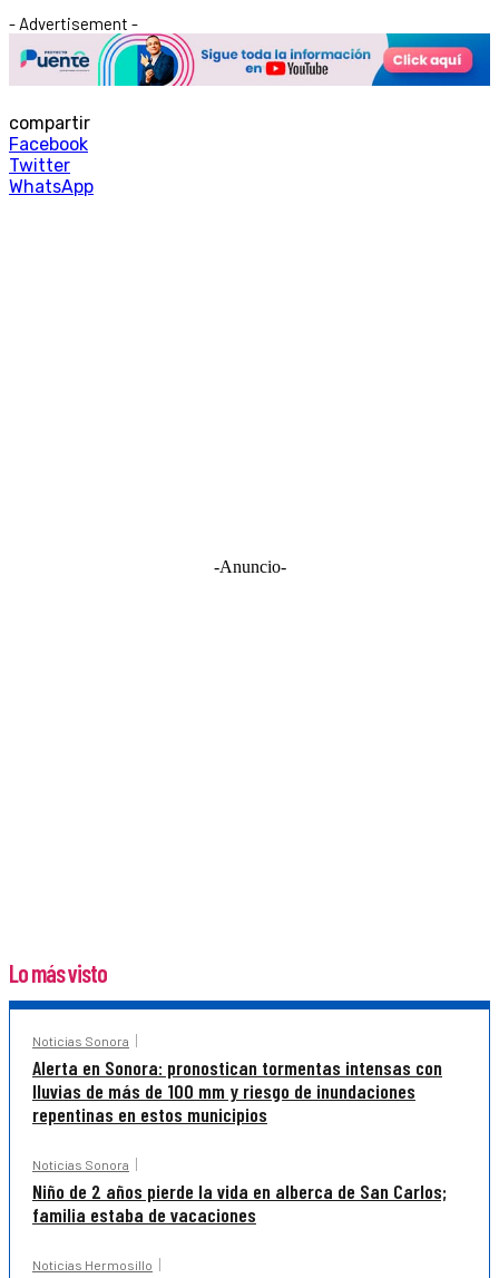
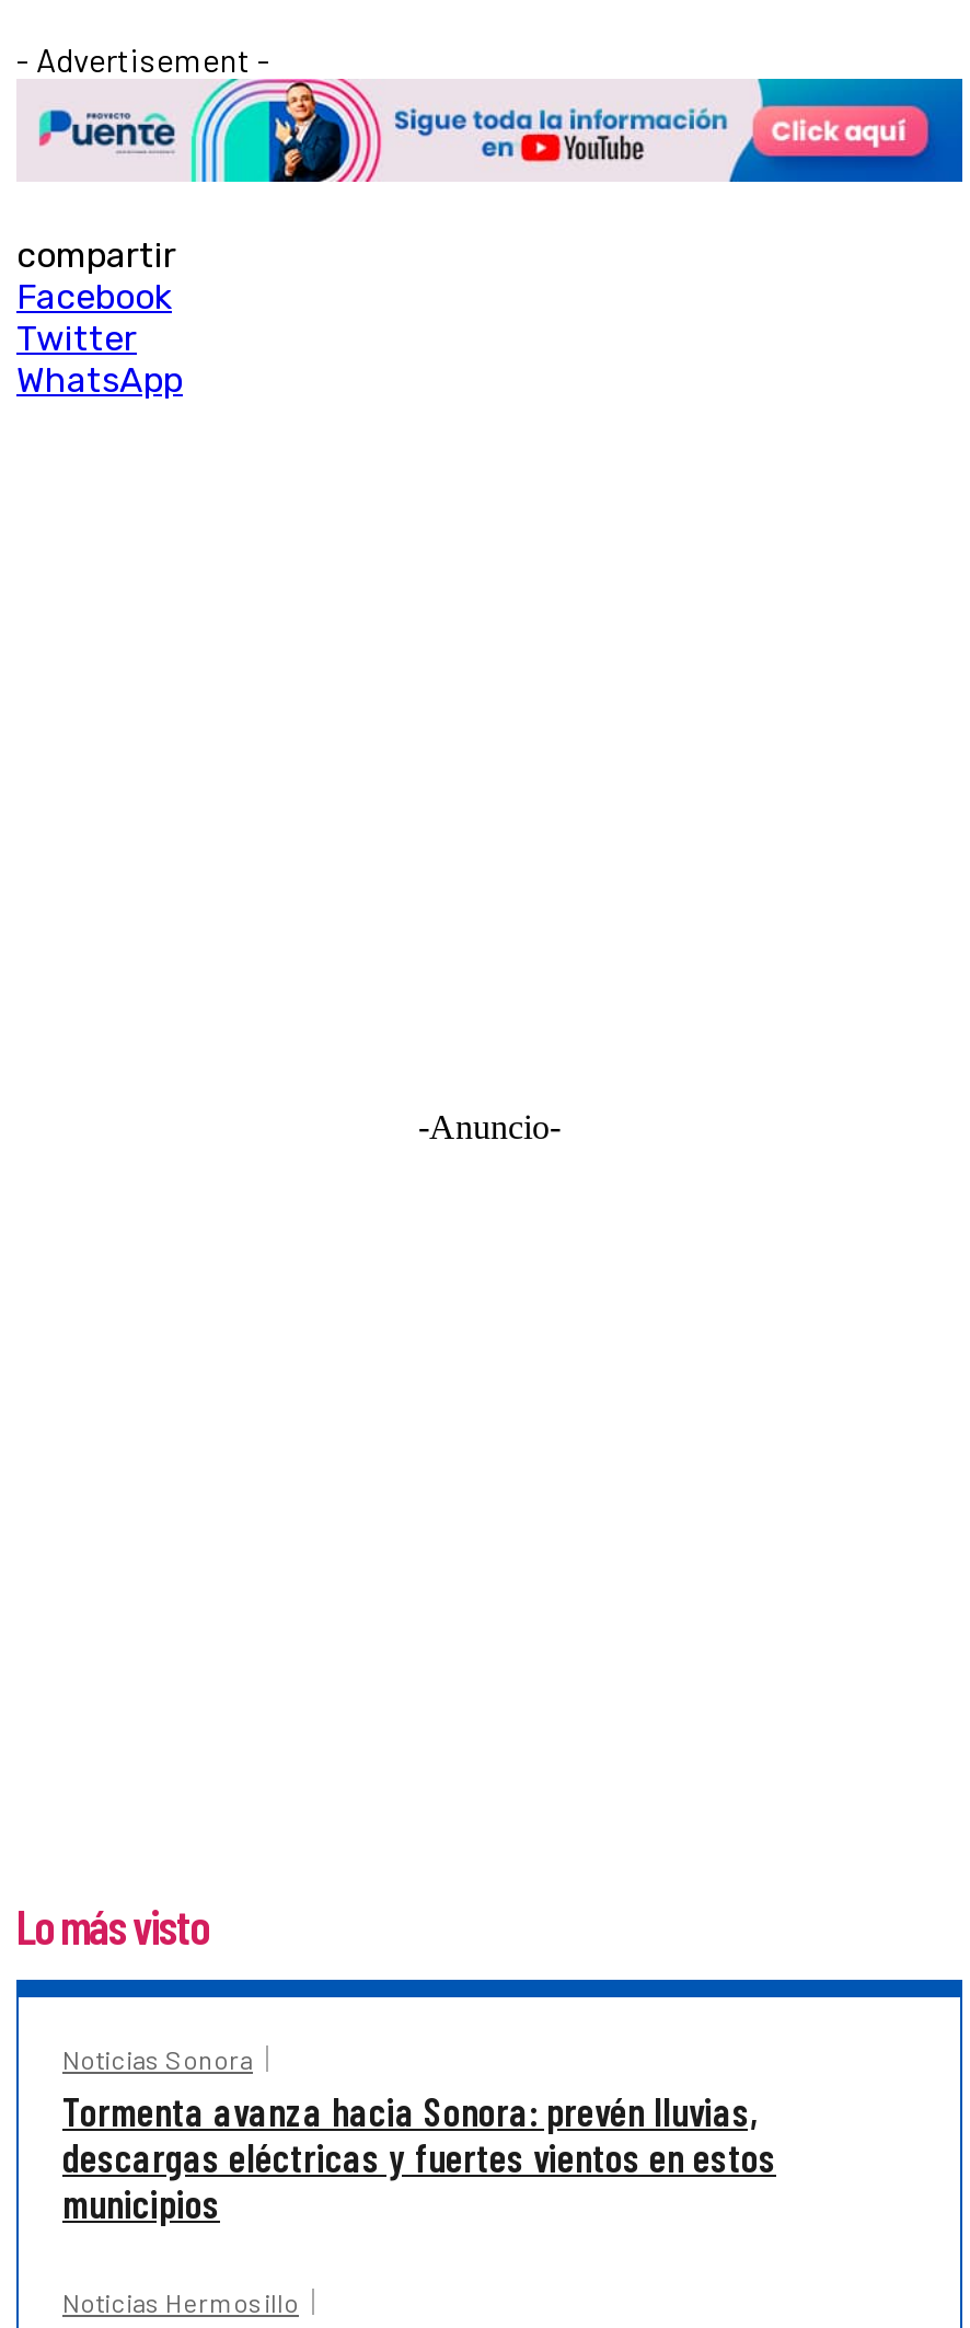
- Alerta en Sonora: pronostican tormentas intensas con
- lluvias de más de 100 mm y riesgo de inundaciones
- repentinas en estos municipios
- Noticias Sonora
- Niño de 2 años pierde la vida en alberca de San Carlos;
- familia estaba de vacaciones
+ Tormenta avanza hacia Sonora: prevén lluvias,
+ descargas eléctricas y fuertes vientos en estos
+ municipios
